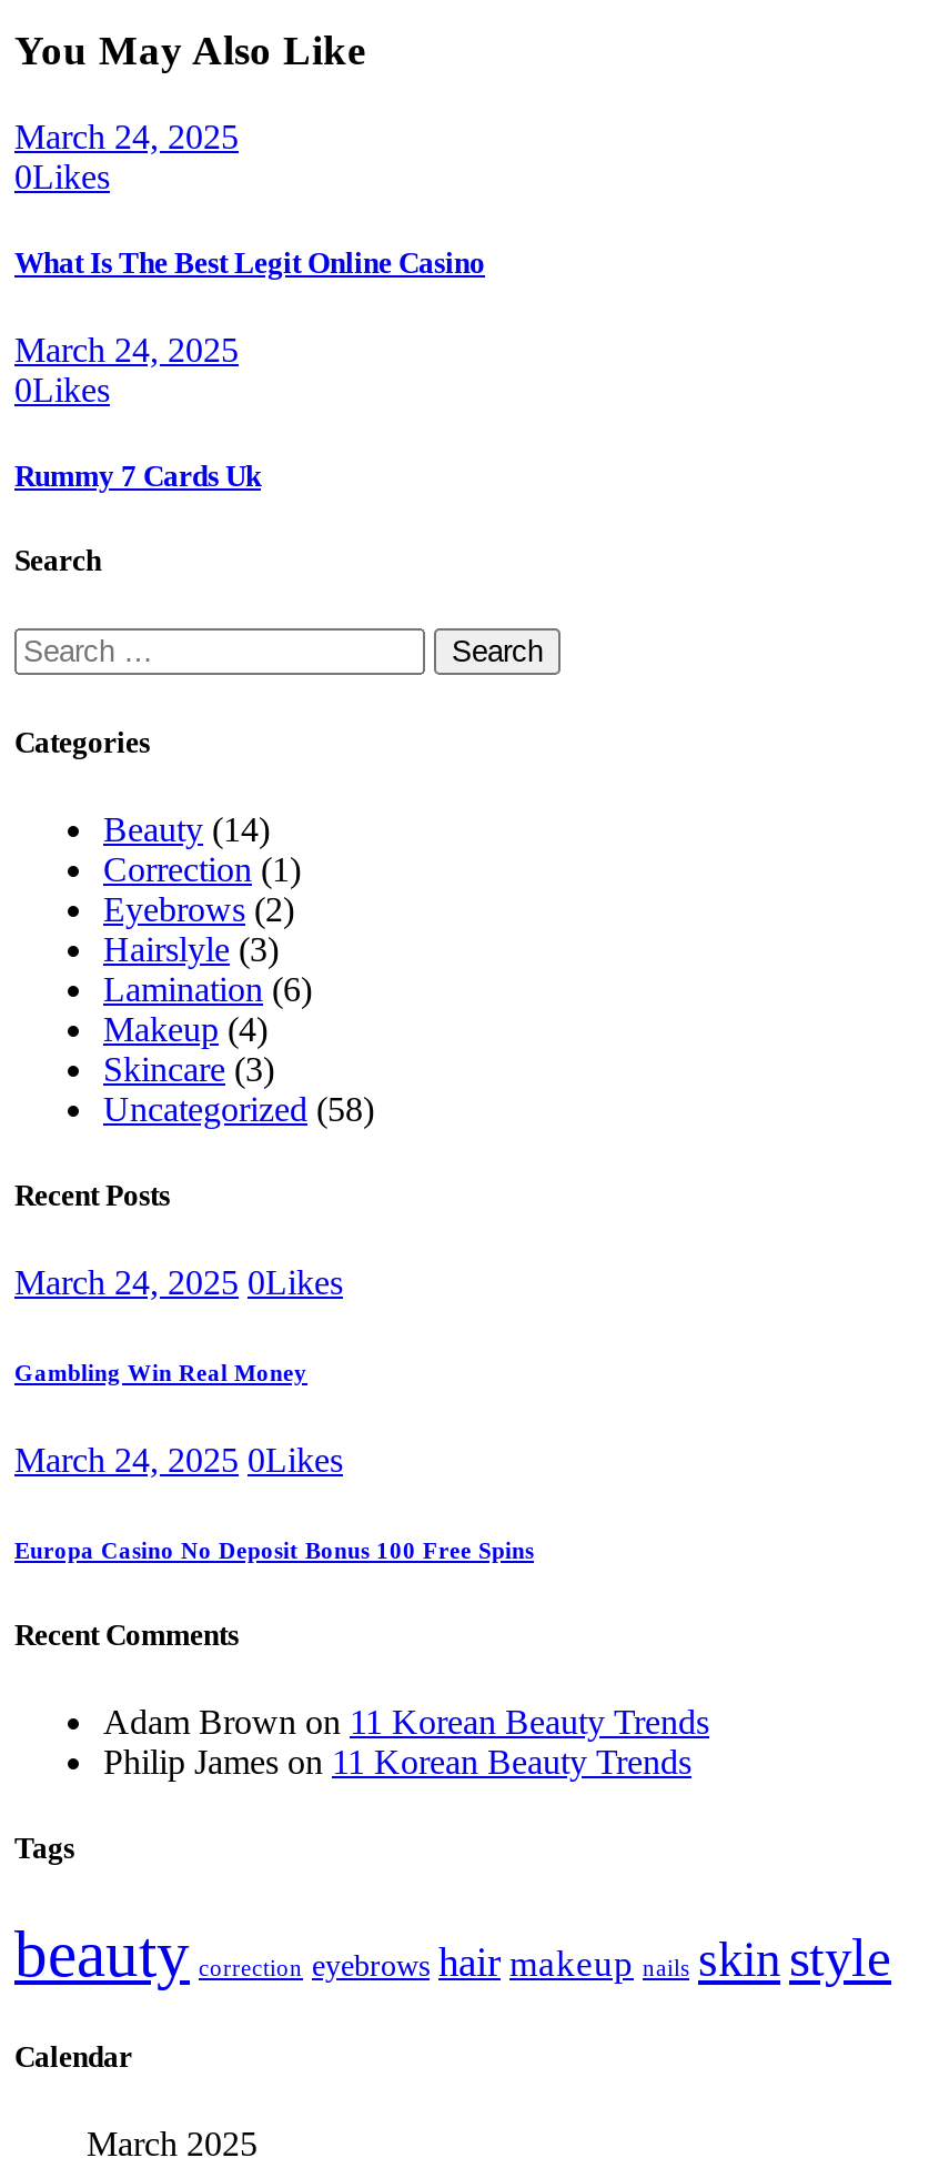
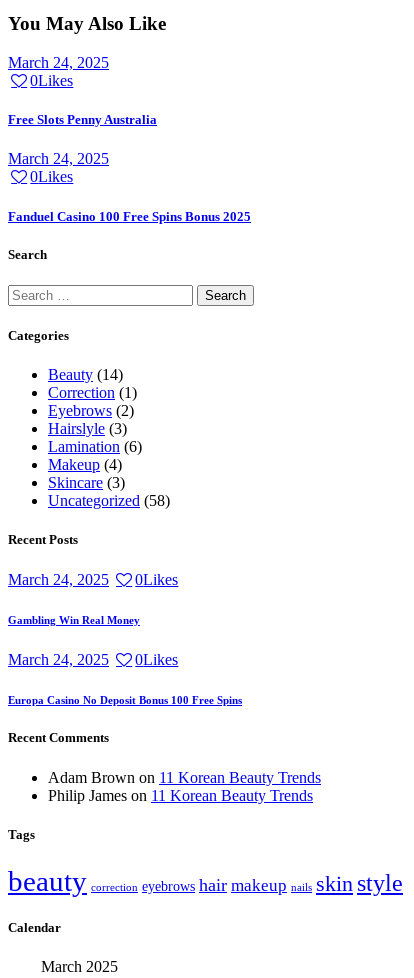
- What Is The Best Legit Online Casino
+ Free Slots Penny Australia

- Rummy 7 Cards Uk
+ Fanduel Casino 100 Free Spins Bonus 2025
